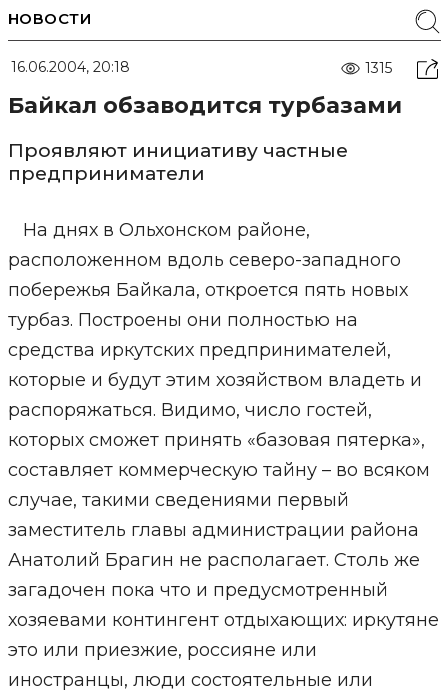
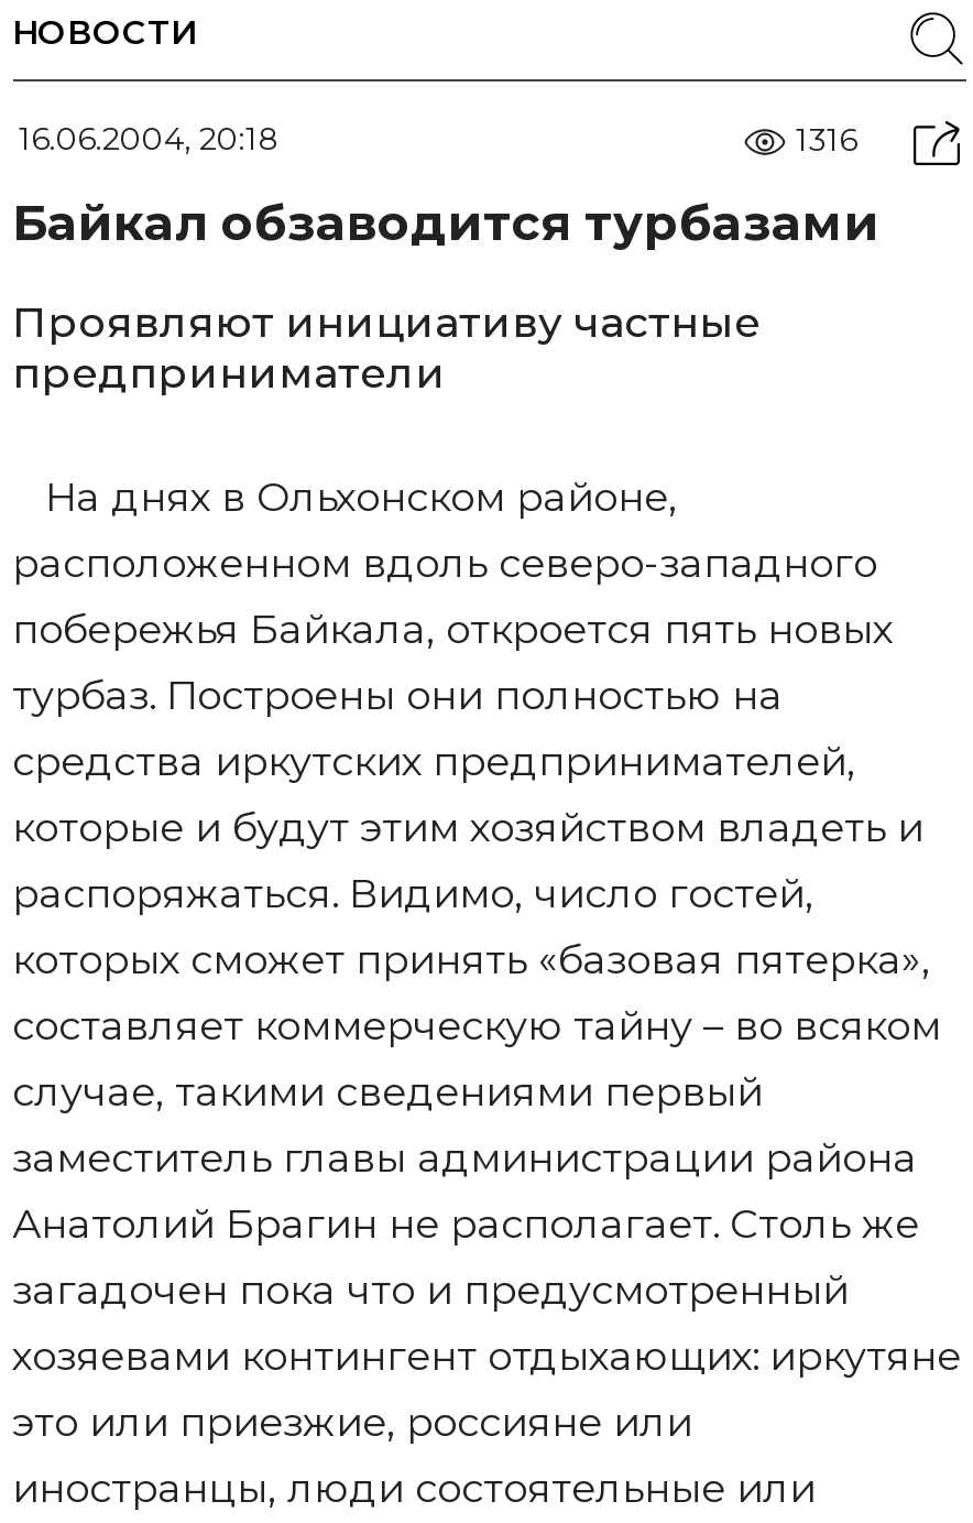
- 1315
+ 1316
